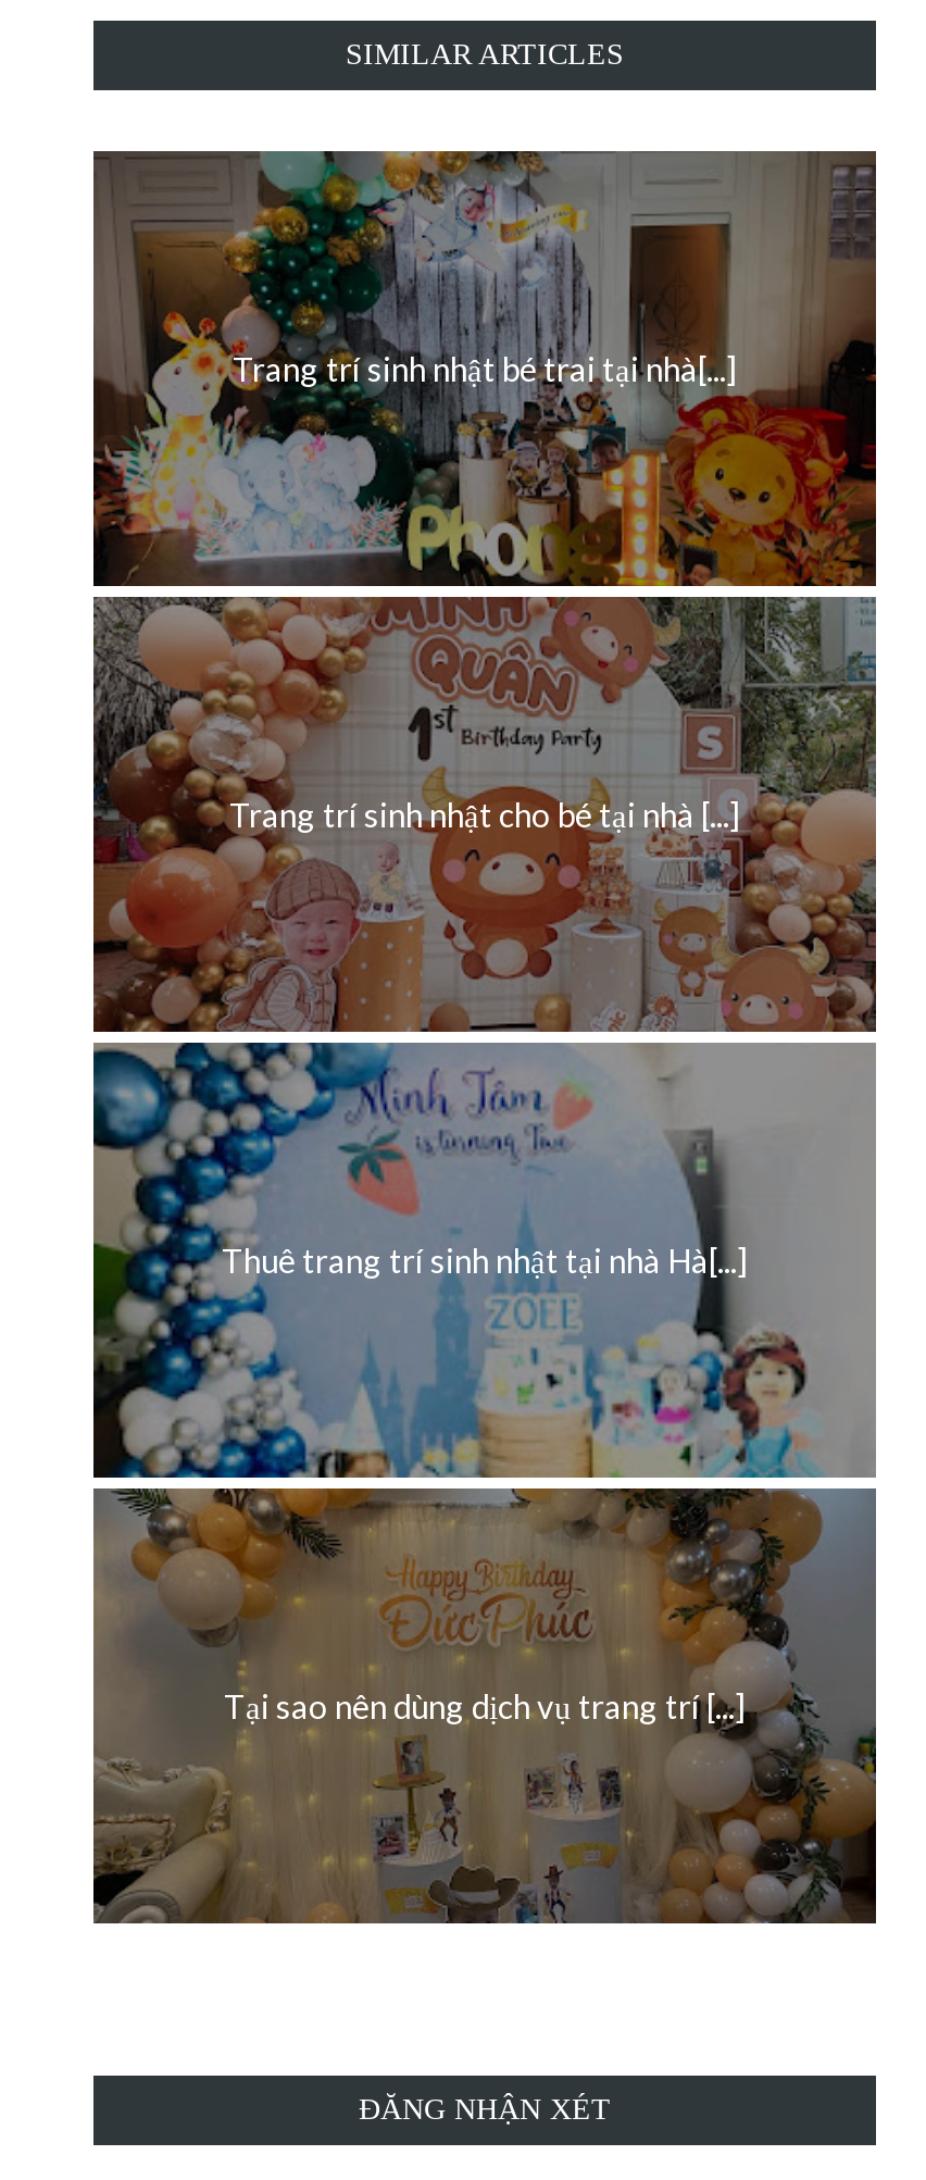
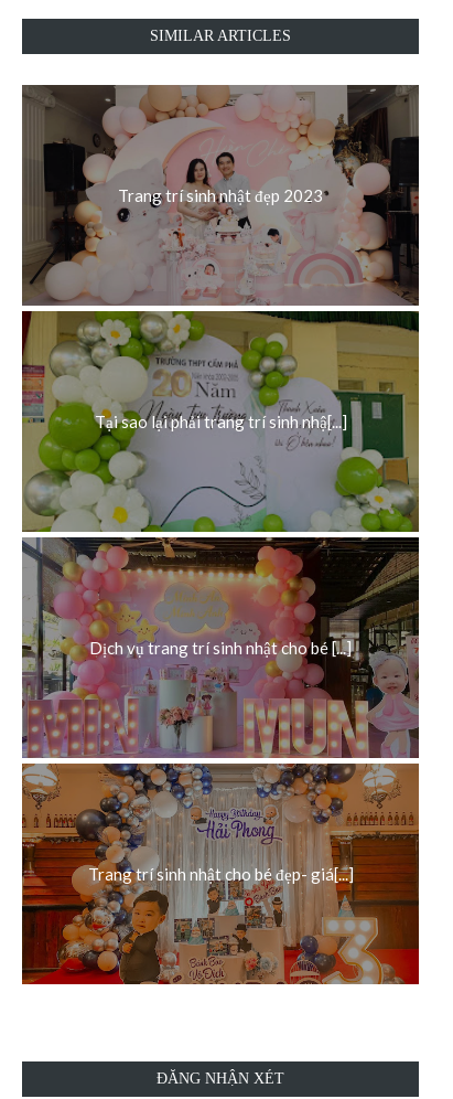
- [image]
- Trang trí sinh nhật bé trai tại nhà[...]
+ [image]
+ Trang trí sinh nhật đẹp 2023

- Trang trí sinh nhật cho bé tại nhà [...]
+ Tại sao lại phải trang trí sinh nhậ[...]

- Thuê trang trí sinh nhật tại nhà Hà[...]
+ Dịch vụ trang trí sinh nhật cho bé [...]

- Tại sao nên dùng dịch vụ trang trí [...]
+ Trang trí sinh nhật cho bé đẹp- giá[...]
